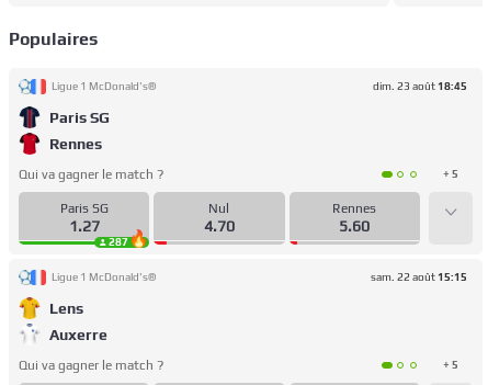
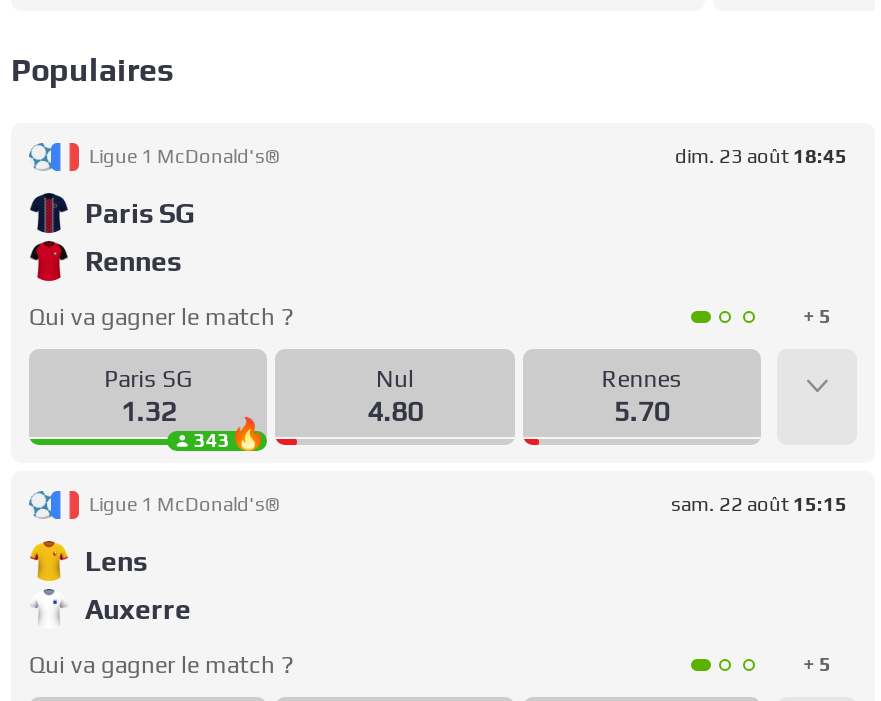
- 1.27
+ 1.32

- 4.70
+ 4.80

- 5.60
+ 5.70

- 287
+ 343
